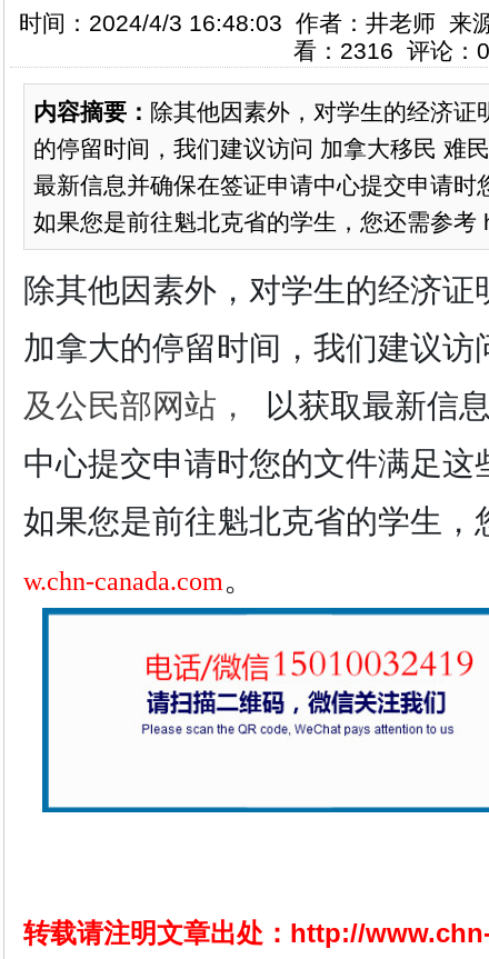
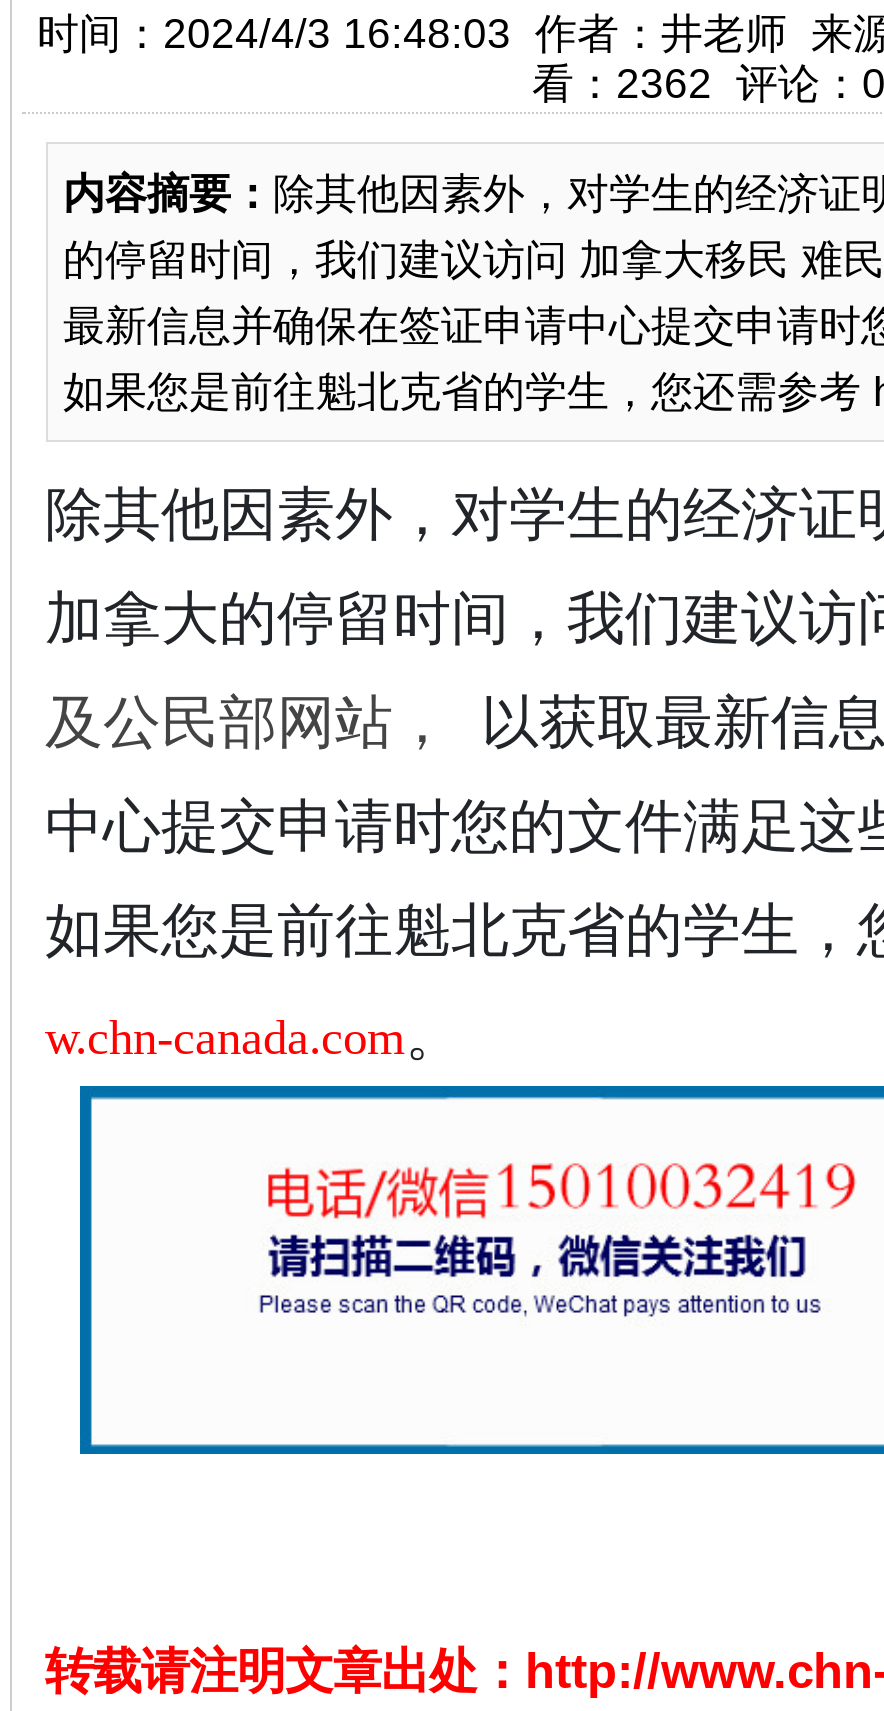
- 看：2316 评论：0
+ 看：2362 评论：0
